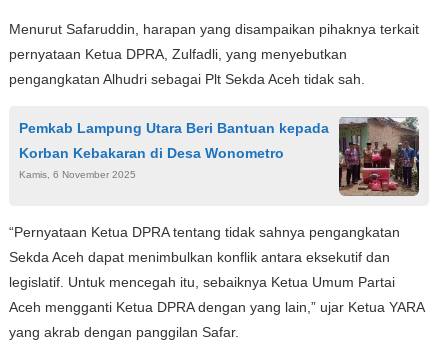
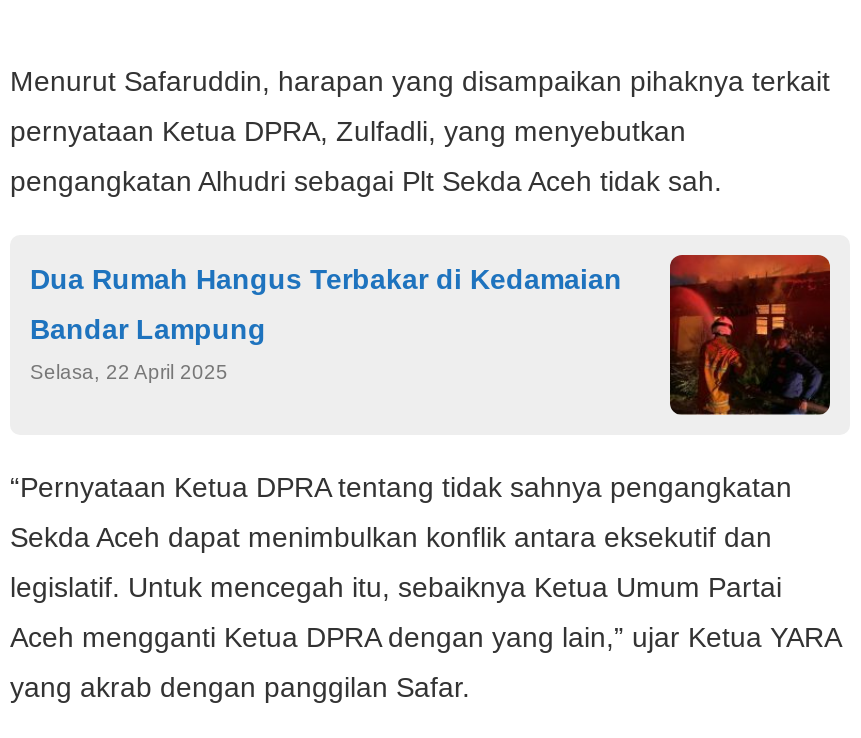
- [image]
- Pemkab Lampung Utara Beri Bantuan kepada
+ [image]
+ Dua Rumah Hangus Terbakar di Kedamaian

- Korban Kebakaran di Desa Wonometro
+ Bandar Lampung

- Kamis, 6 November 2025
+ Selasa, 22 April 2025
